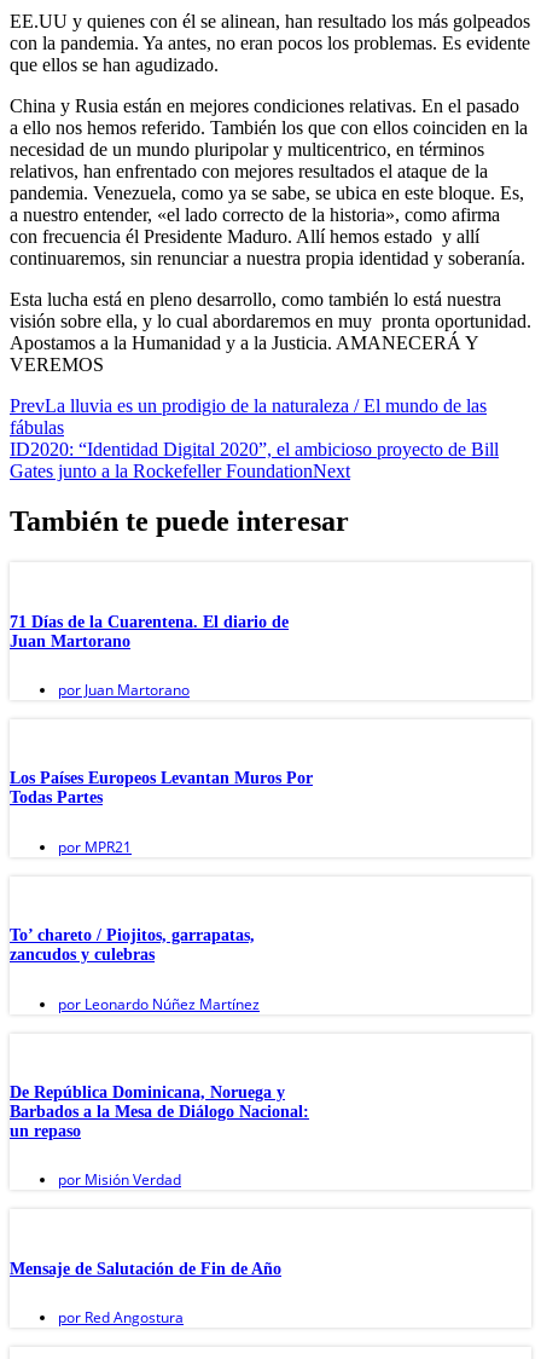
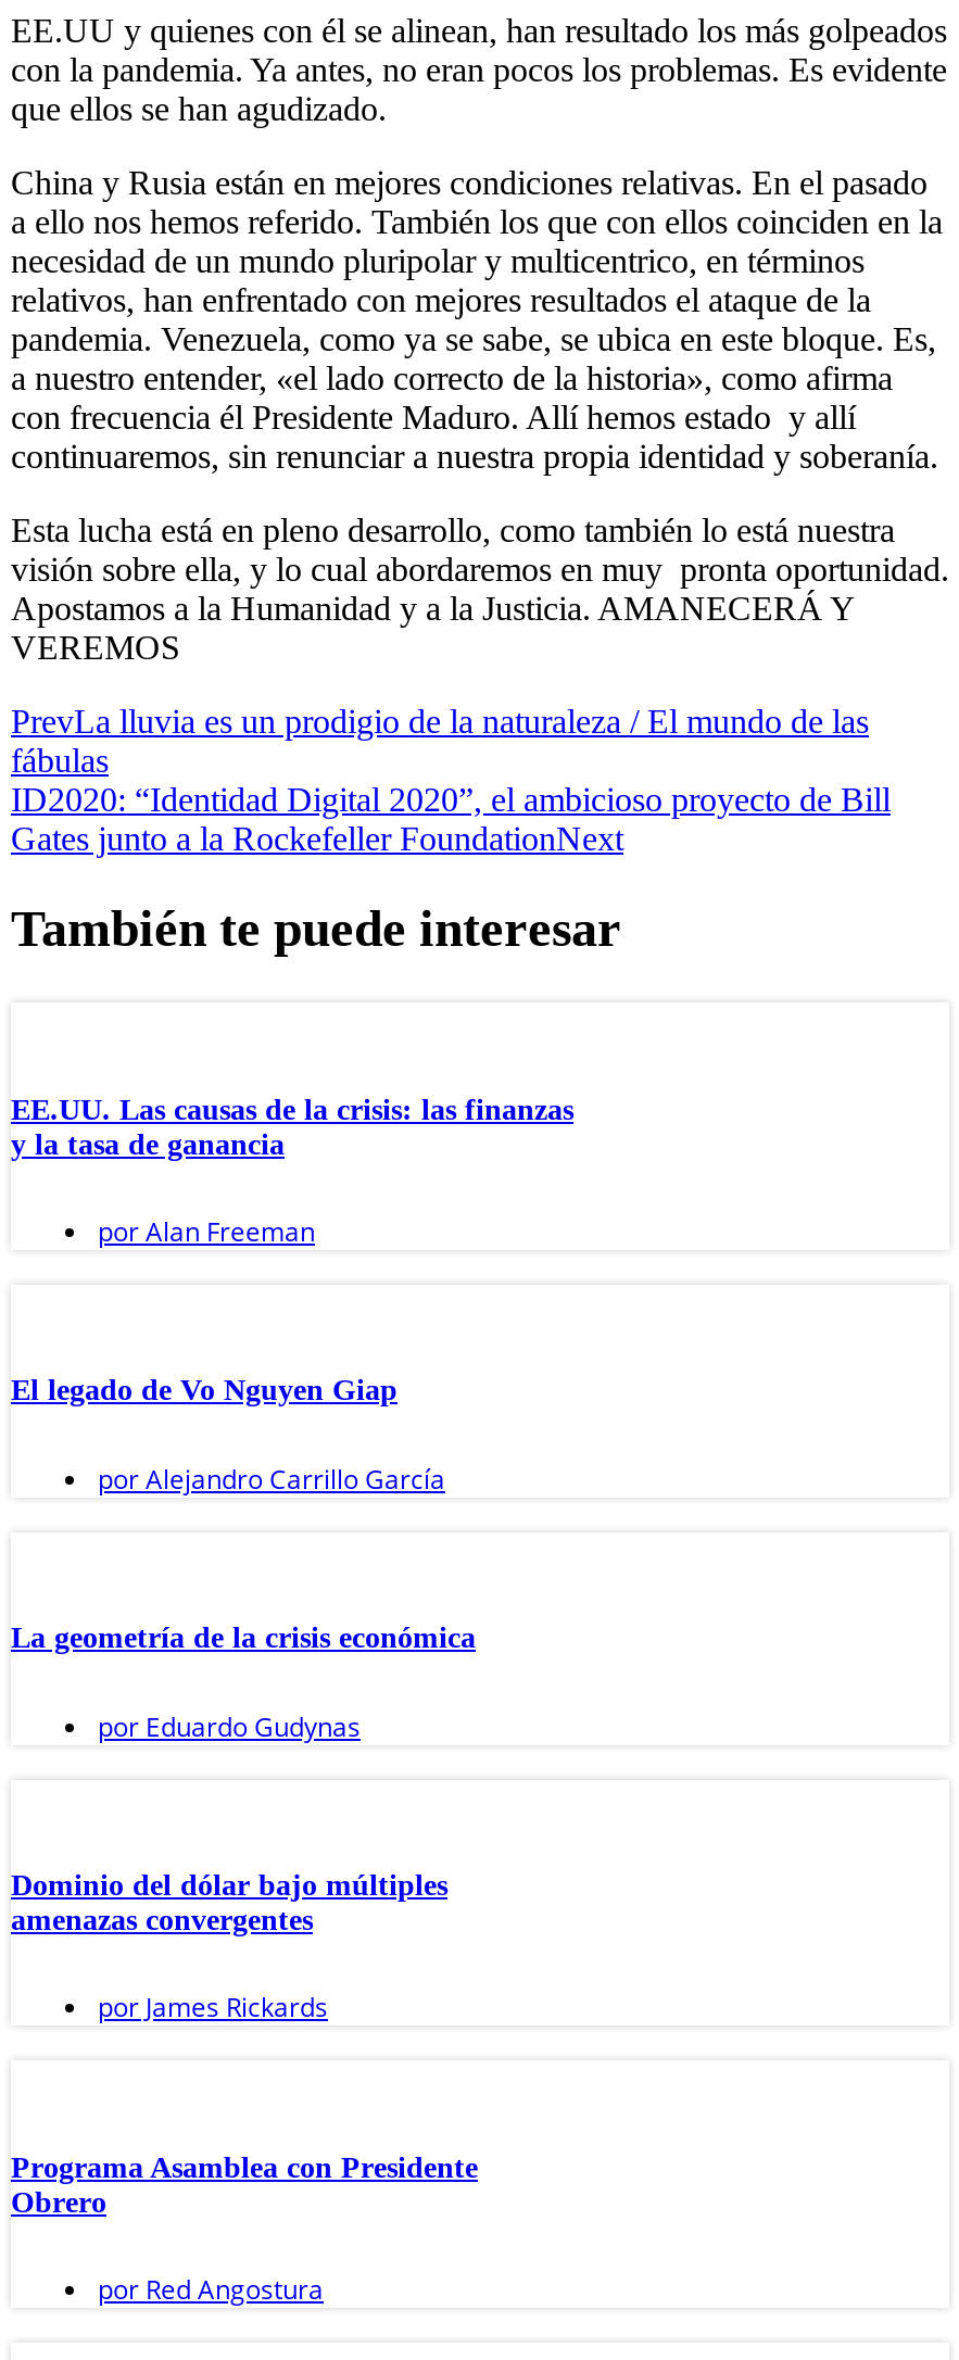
- 71 Días de la Cuarentena. El diario de
- Juan Martorano
+ EE.UU. Las causas de la crisis: las finanzas
+ y la tasa de ganancia

- por Juan Martorano
+ por Alan Freeman

- Los Países Europeos Levantan Muros Por
- Todas Partes
+ El legado de Vo Nguyen Giap

- por MPR21
+ por Alejandro Carrillo García

- To’ chareto / Piojitos, garrapatas,
- zancudos y culebras
+ La geometría de la crisis económica

- por Leonardo Núñez Martínez
+ por Eduardo Gudynas

- De República Dominicana, Noruega y
- Barbados a la Mesa de Diálogo Nacional:
- un repaso
+ Dominio del dólar bajo múltiples
+ amenazas convergentes

- por Misión Verdad
+ por James Rickards

- Mensaje de Salutación de Fin de Año
+ Programa Asamblea con Presidente
+ Obrero
